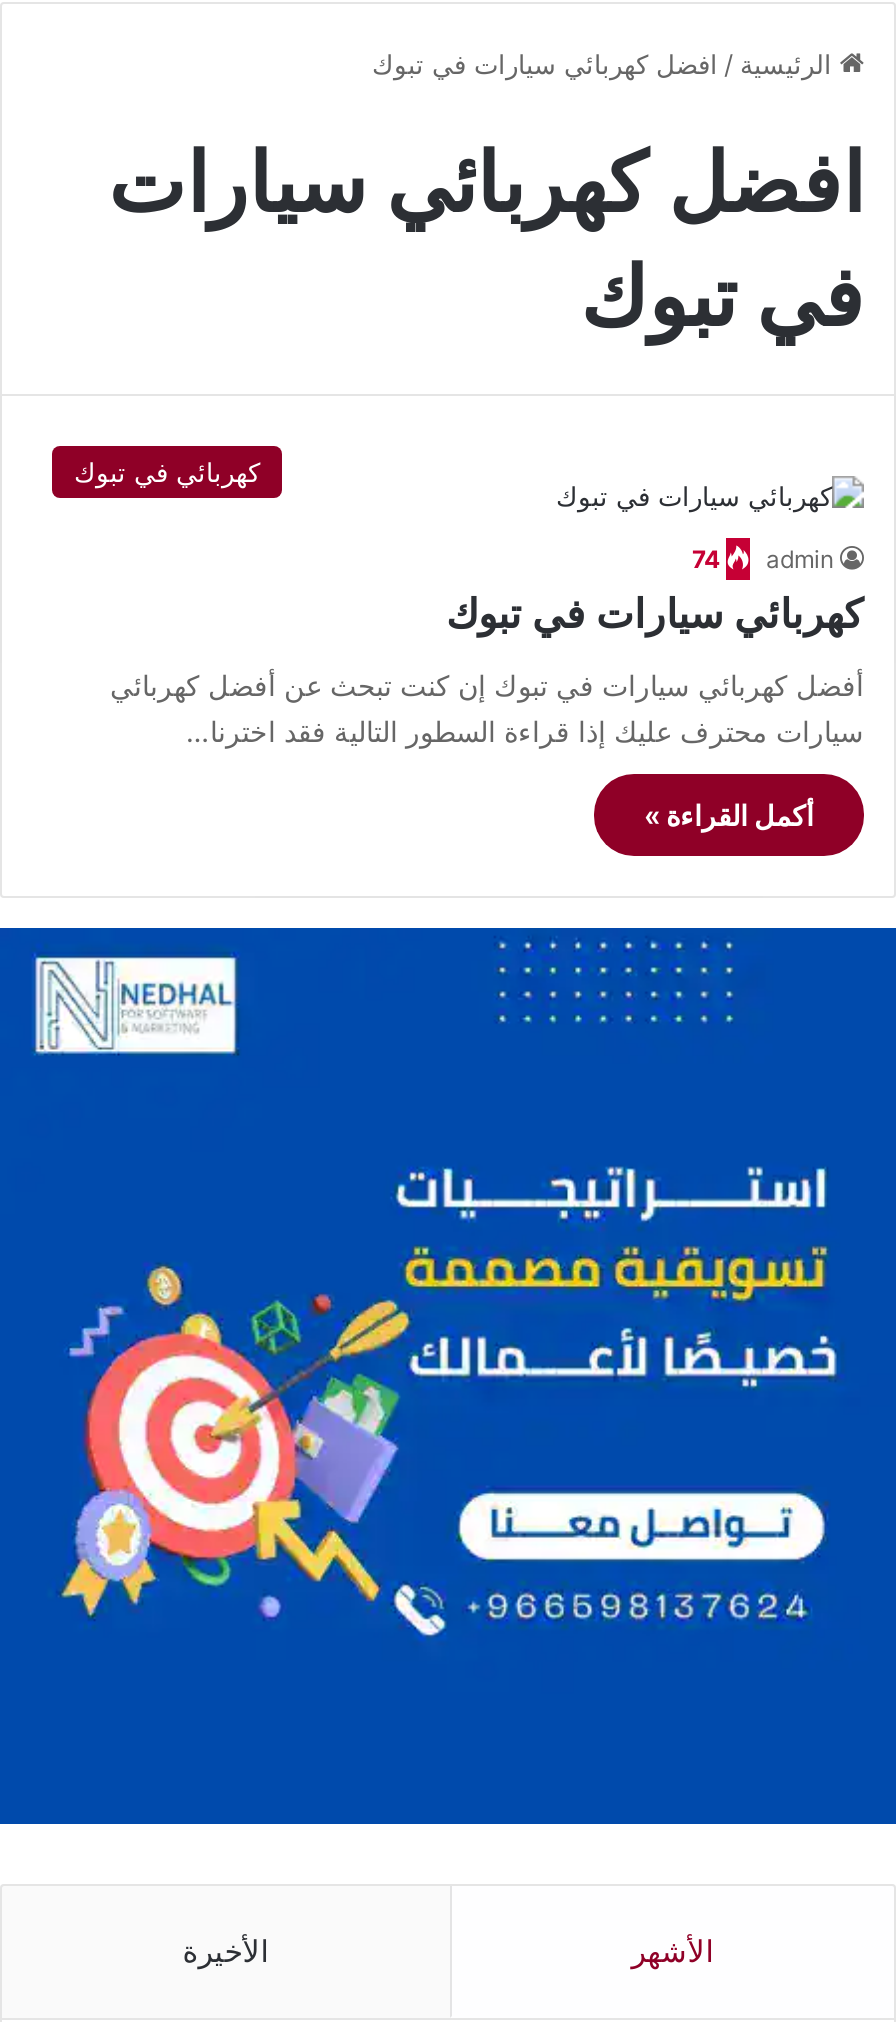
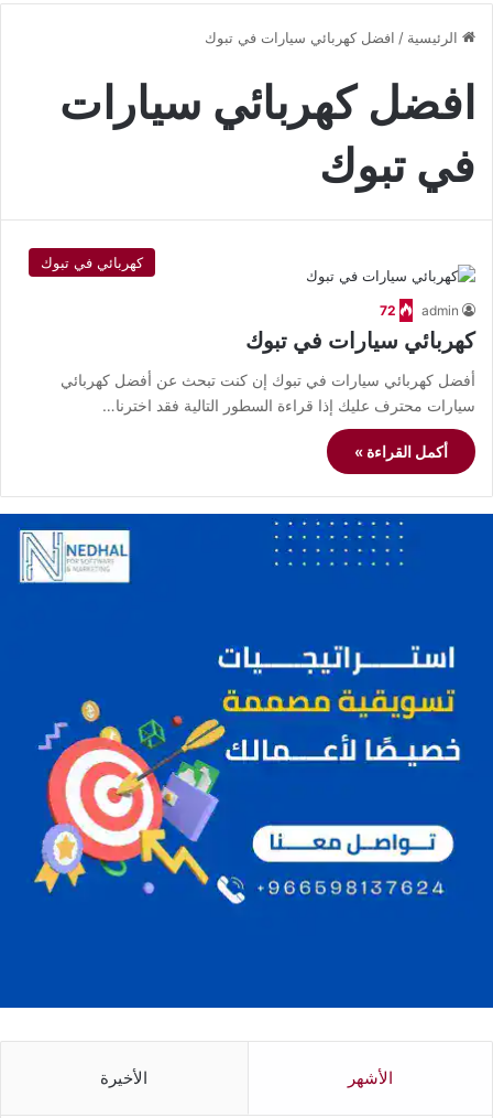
- 74 admin
+ 72 admin
